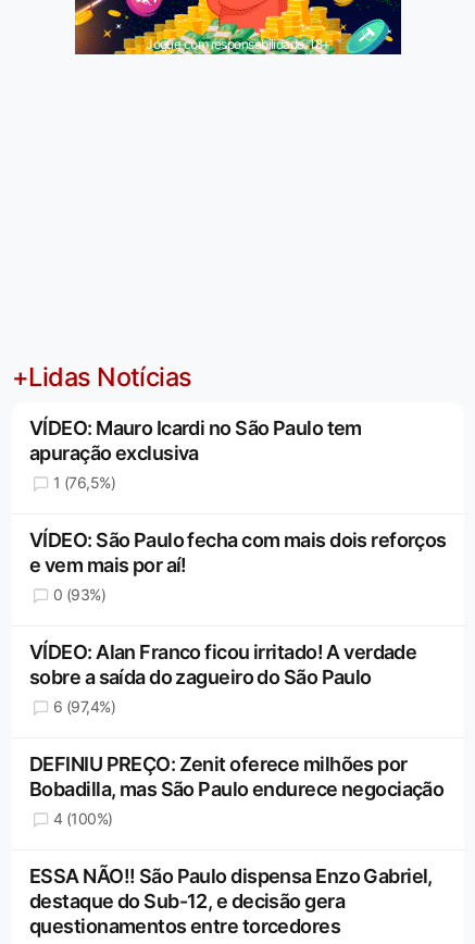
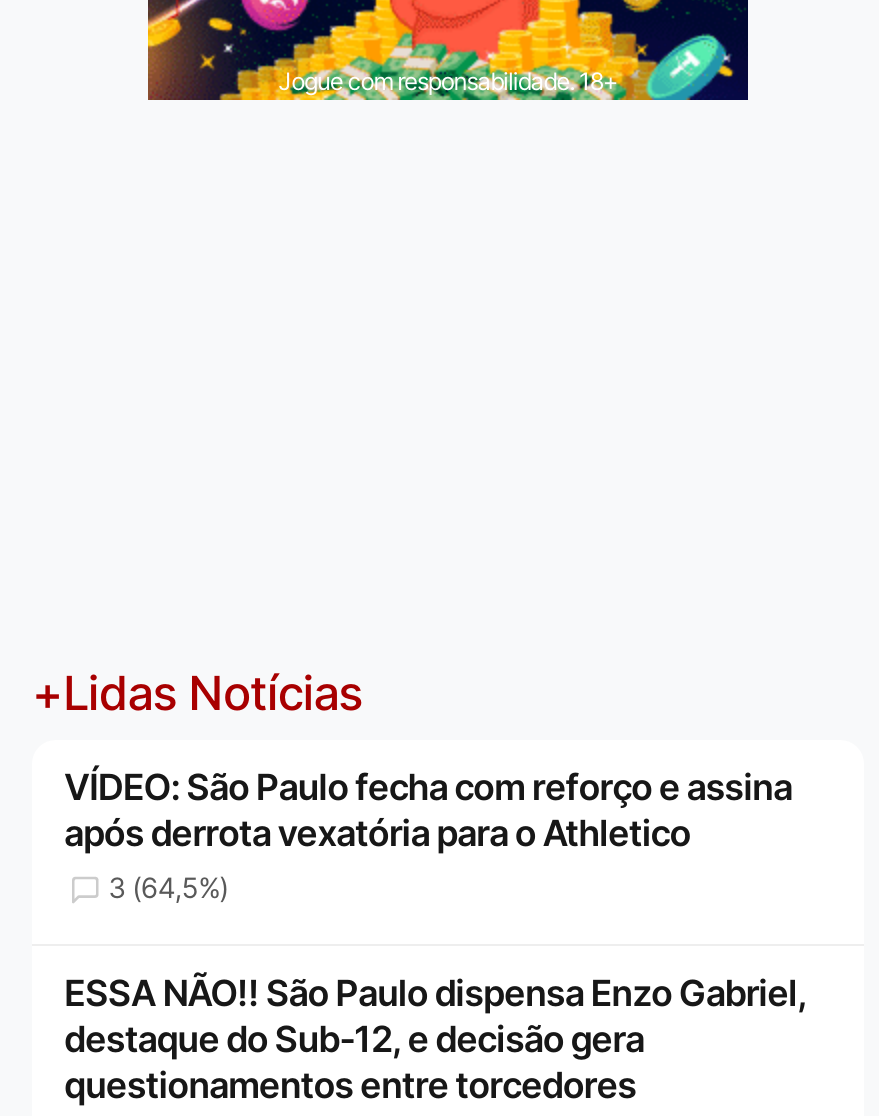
- VÍDEO: Mauro Icardi no São Paulo tem
- apuração exclusiva
- 1 (76,5%)
- VÍDEO: São Paulo fecha com mais dois reforços
- e vem mais por aí!
- 0 (93%)
- VÍDEO: Alan Franco ficou irritado! A verdade
- sobre a saída do zagueiro do São Paulo
- 6 (97,4%)
- DEFINIU PREÇO: Zenit oferece milhões por
- Bobadilla, mas São Paulo endurece negociação
- 4 (100%)
+ VÍDEO: São Paulo fecha com reforço e assina
+ após derrota vexatória para o Athletico
+ 3 (64,5%)
